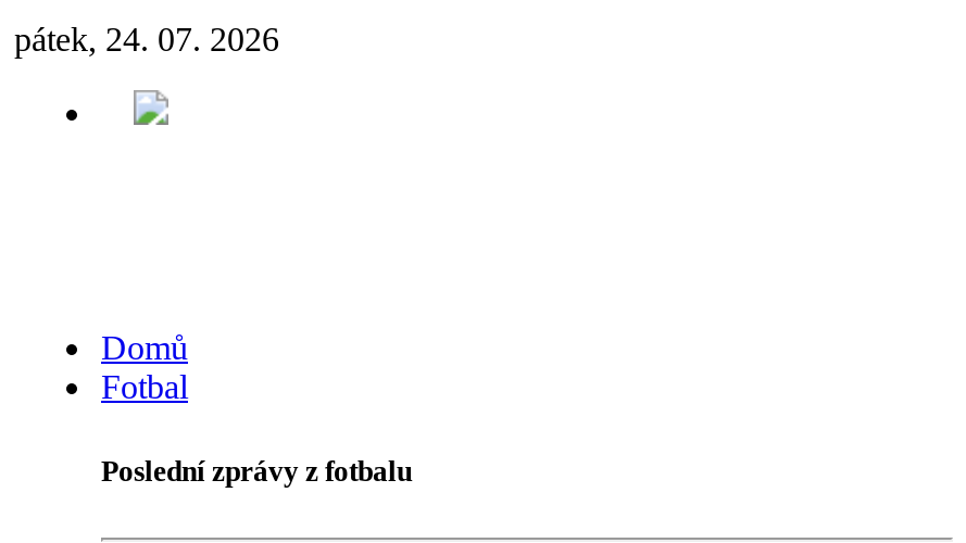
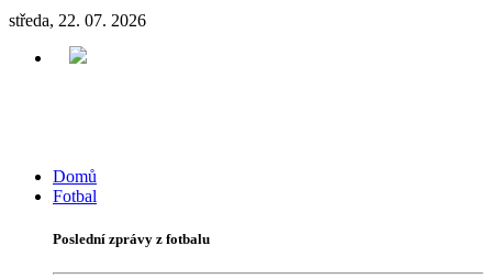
- pátek, 24. 07. 2026
+ středa, 22. 07. 2026
